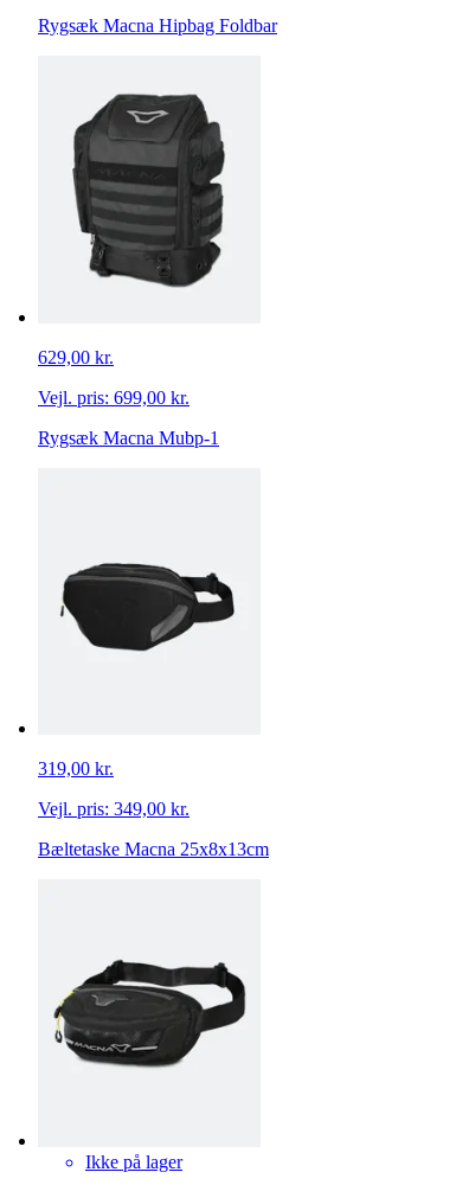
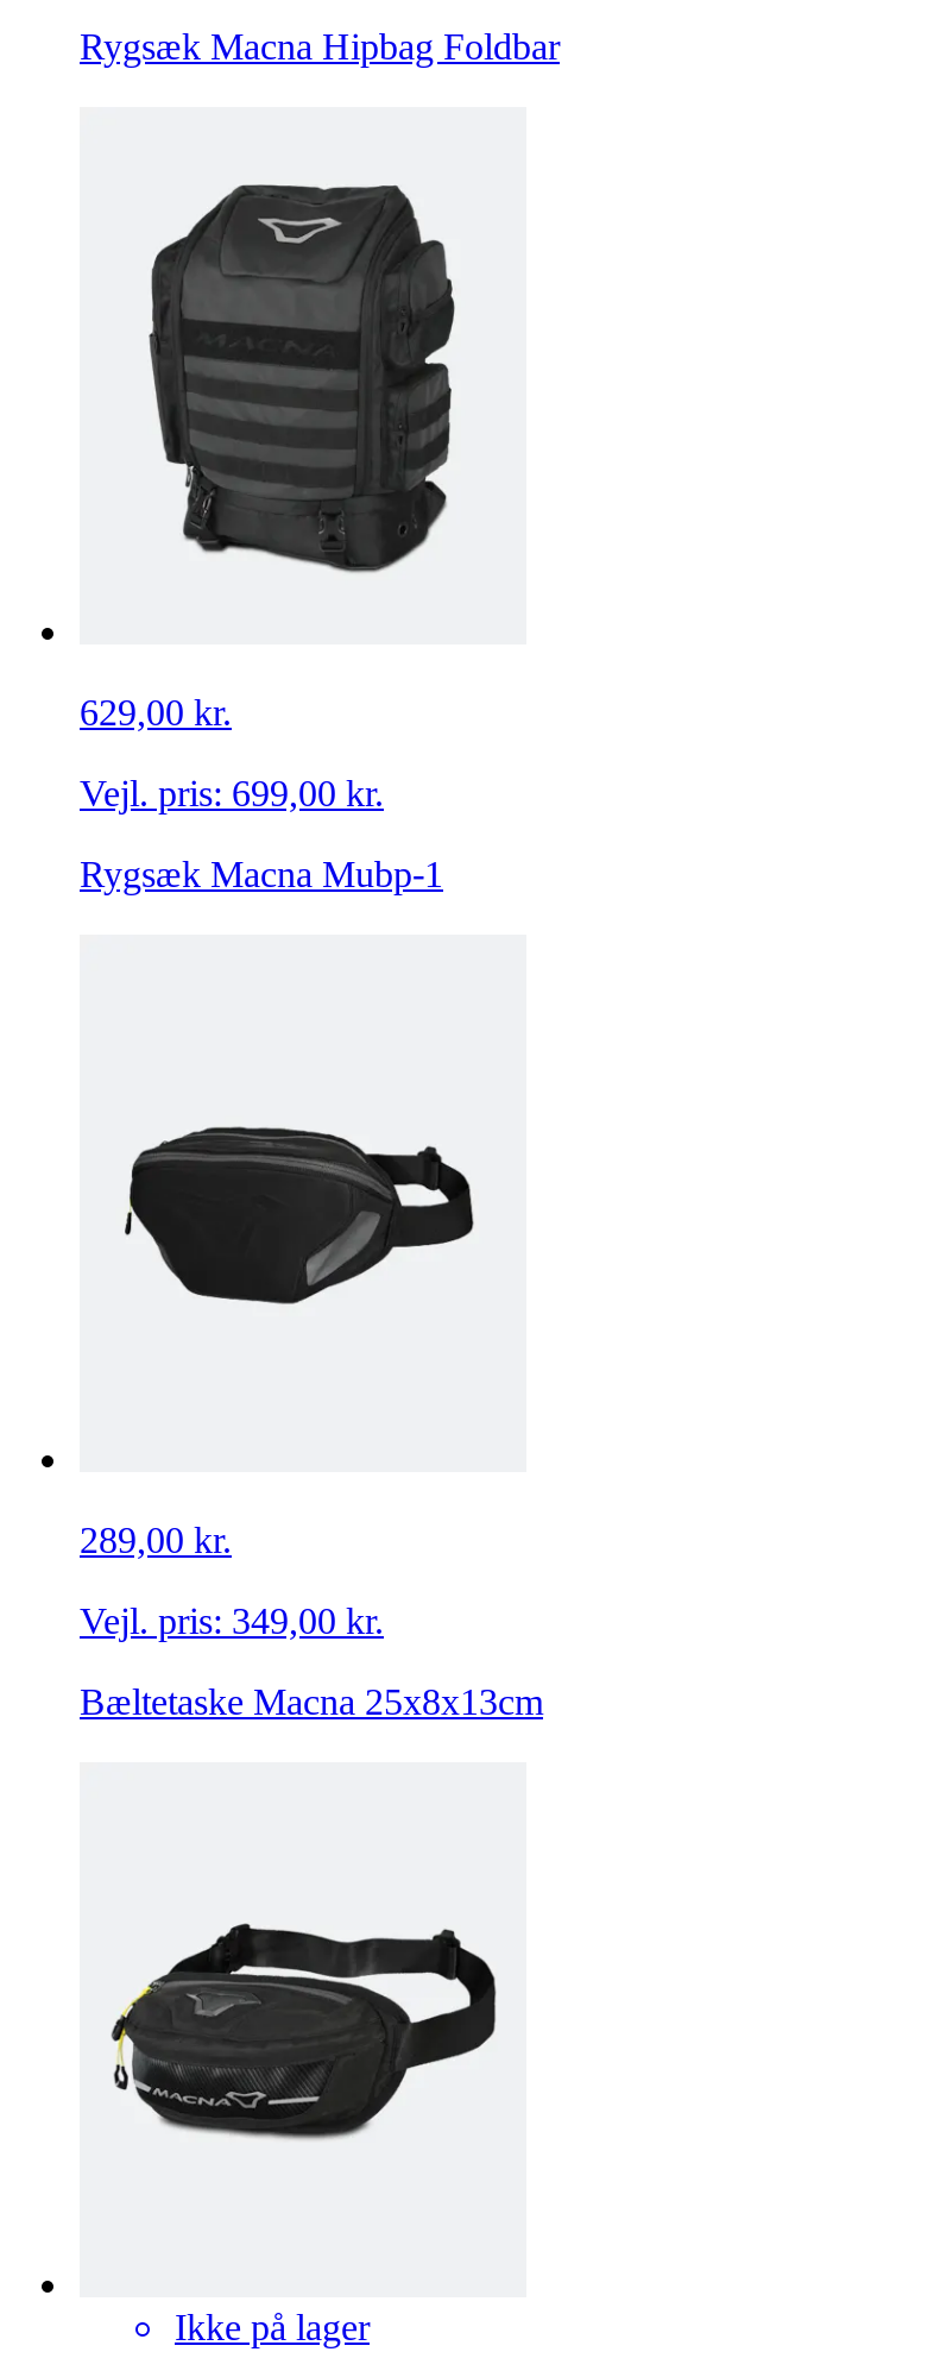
- 319,00 kr.
+ 289,00 kr.
